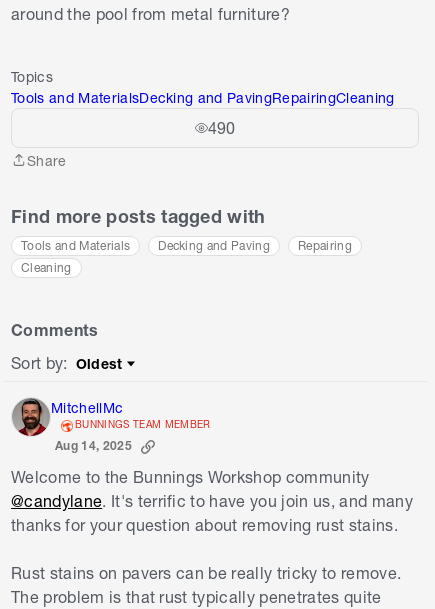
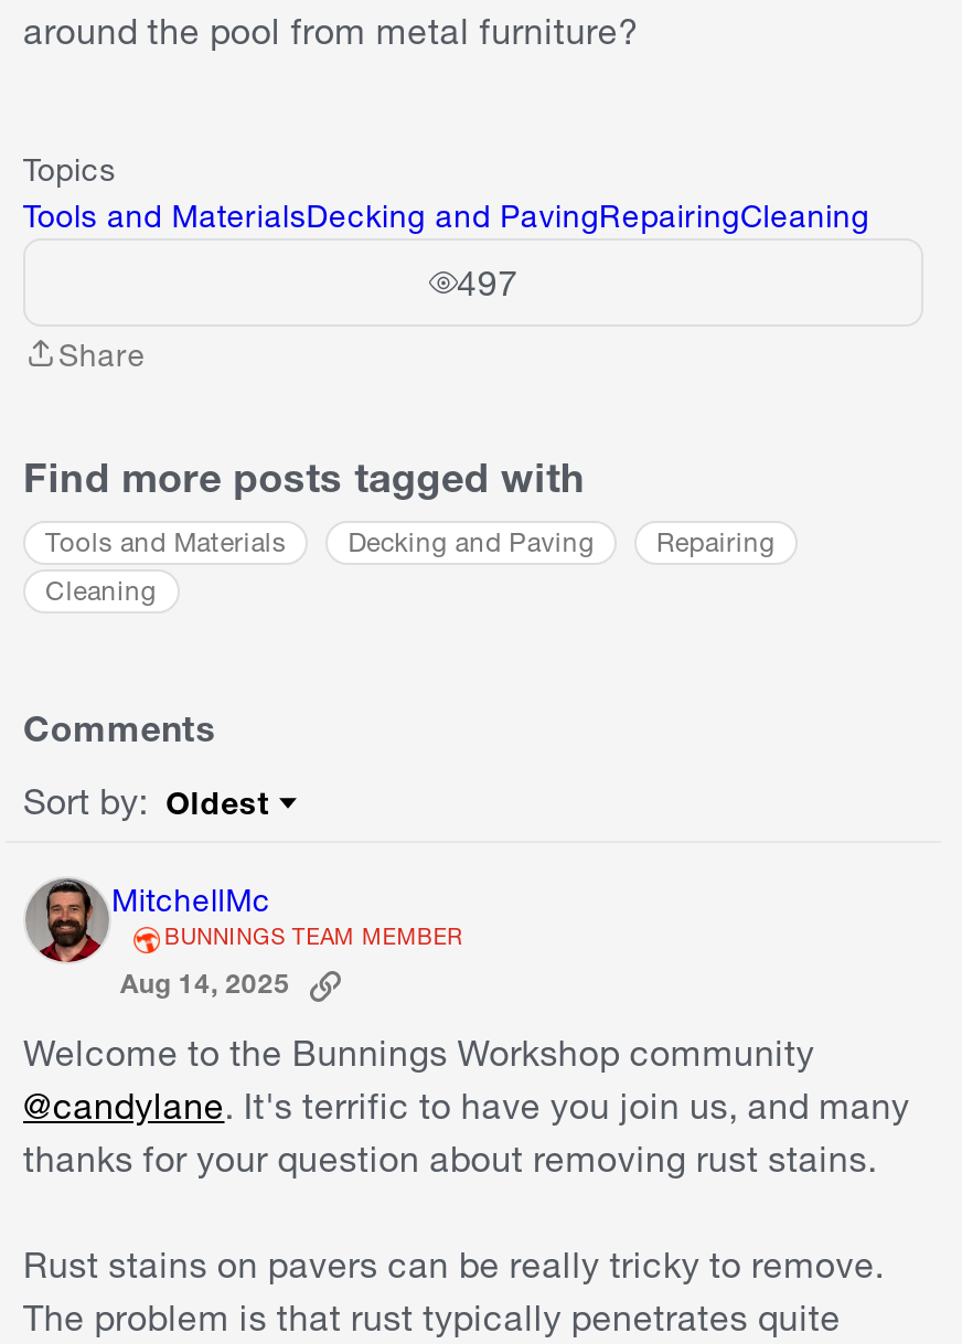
- 490
+ 497
